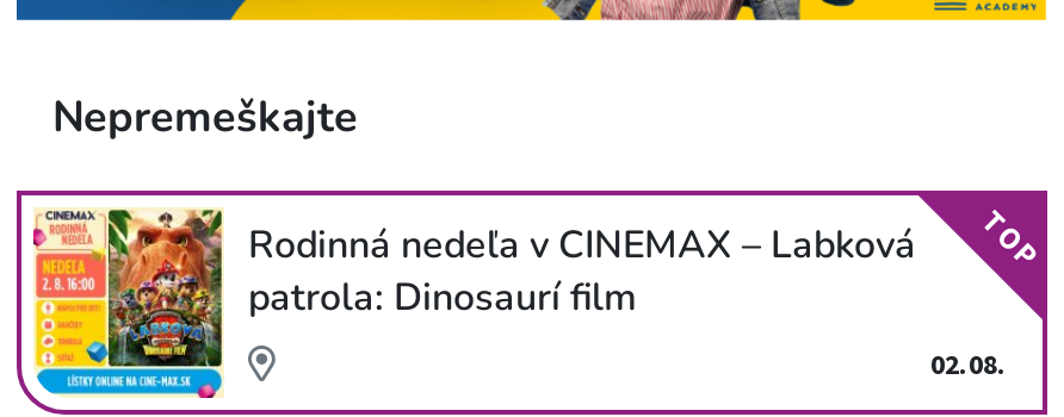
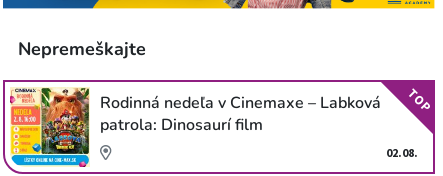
- Rodinná nedeľa v CINEMAX – Labková
+ Rodinná nedeľa v Cinemaxe – Labková
